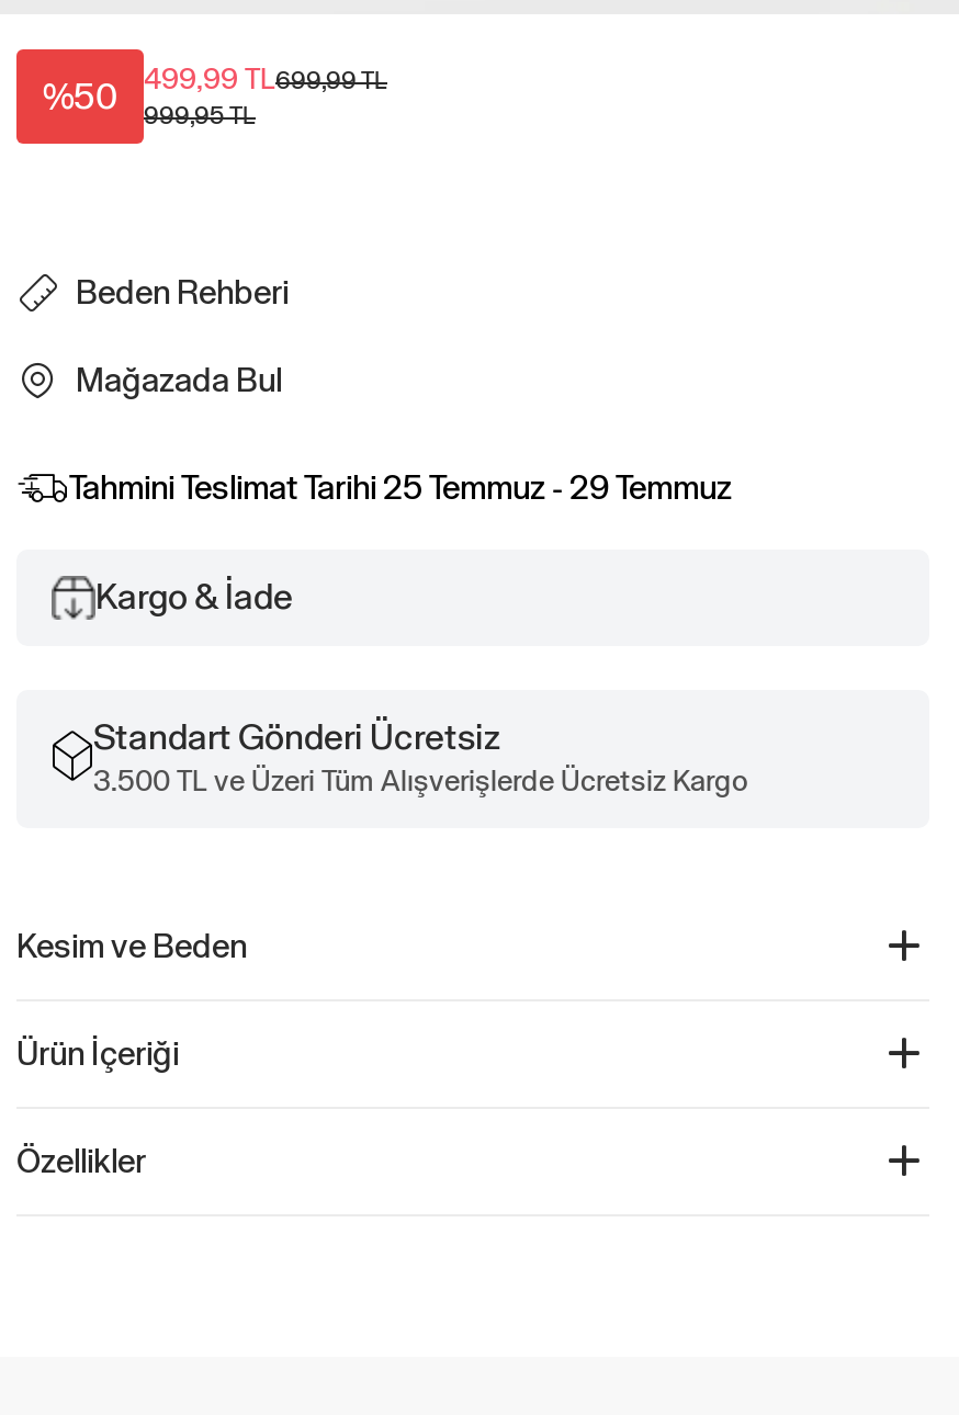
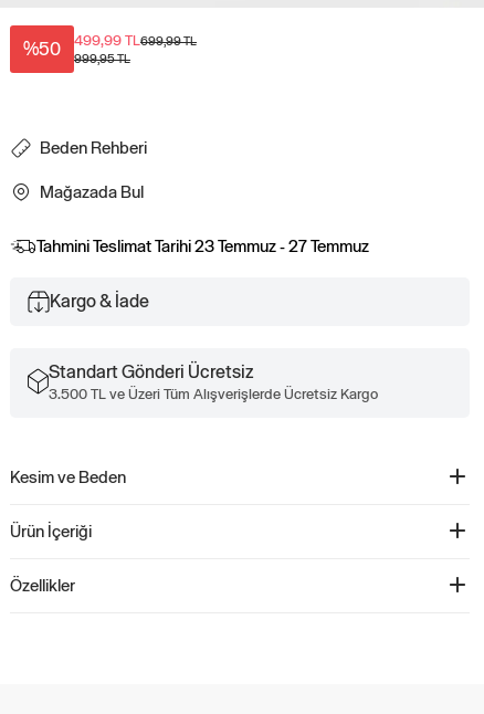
- Tahmini Teslimat Tarihi 25 Temmuz - 29 Temmuz
+ Tahmini Teslimat Tarihi 23 Temmuz - 27 Temmuz
